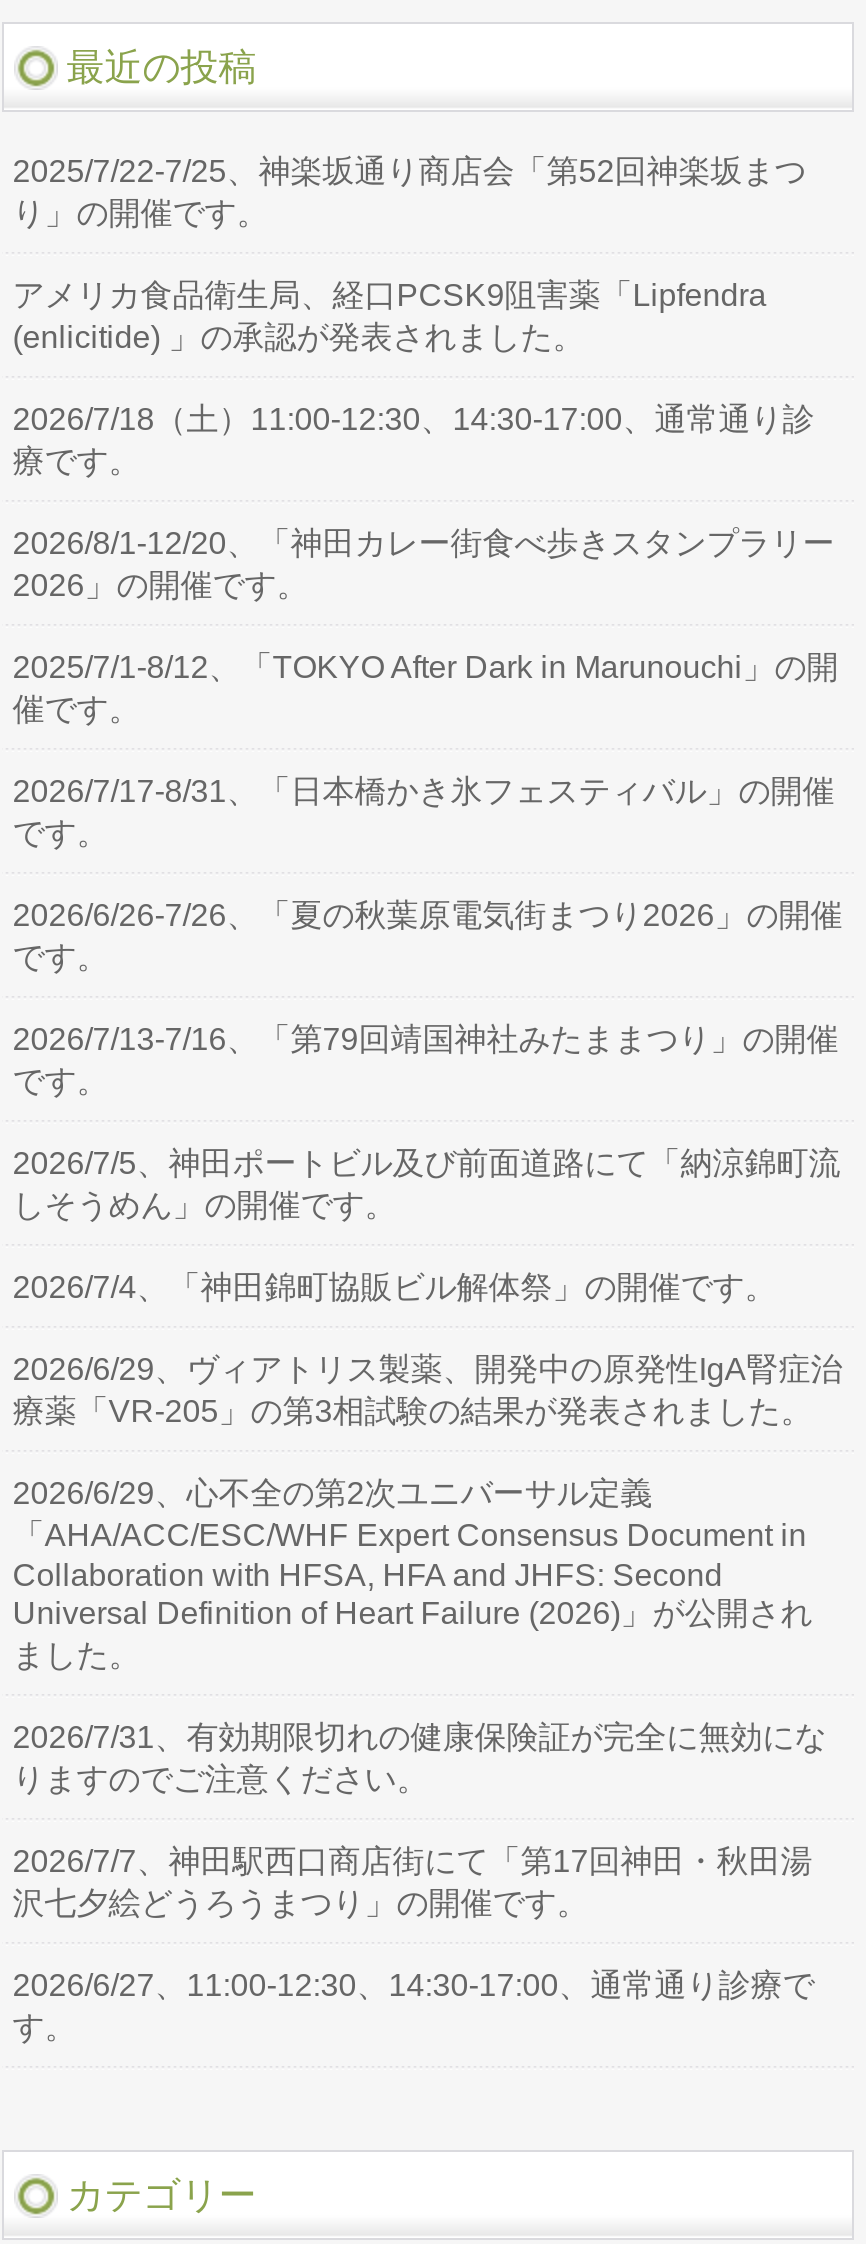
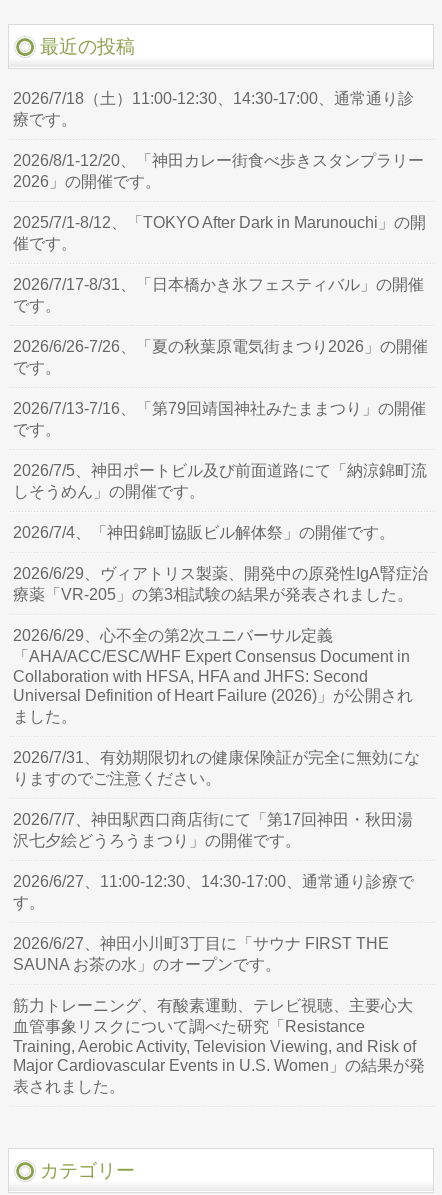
- 2025/7/22-7/25、神楽坂通り商店会「第52回神楽坂まつ
- り」の開催です。
- アメリカ食品衛生局、経口PCSK9阻害薬「Lipfendra
- (enlicitide) 」の承認が発表されました。

moved up: 2026/7/18（土）11:00-12:30、14:30-17:00、通常通り診 | 療です。 | 2026/8/1-12/20、「神田カレー街食べ歩きスタンプラリー | ... | 2026/6/27、11:00-12:30、14:30-17:00、通常通り診療で | す。

+ 2026/6/27、神田小川町3丁目に「サウナ FIRST THE
+ SAUNA お茶の水」のオープンです。
+ 筋力トレーニング、有酸素運動、テレビ視聴、主要心大
+ 血管事象リスクについて調べた研究「Resistance
+ Training, Aerobic Activity, Television Viewing, and Risk of
+ Major Cardiovascular Events in U.S. Women」の結果が発
+ 表されました。
